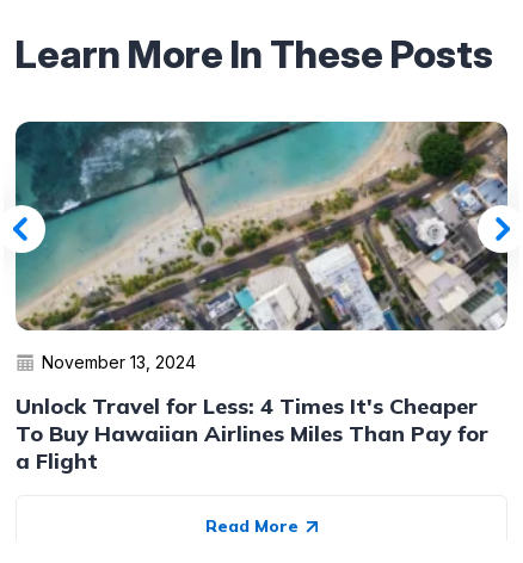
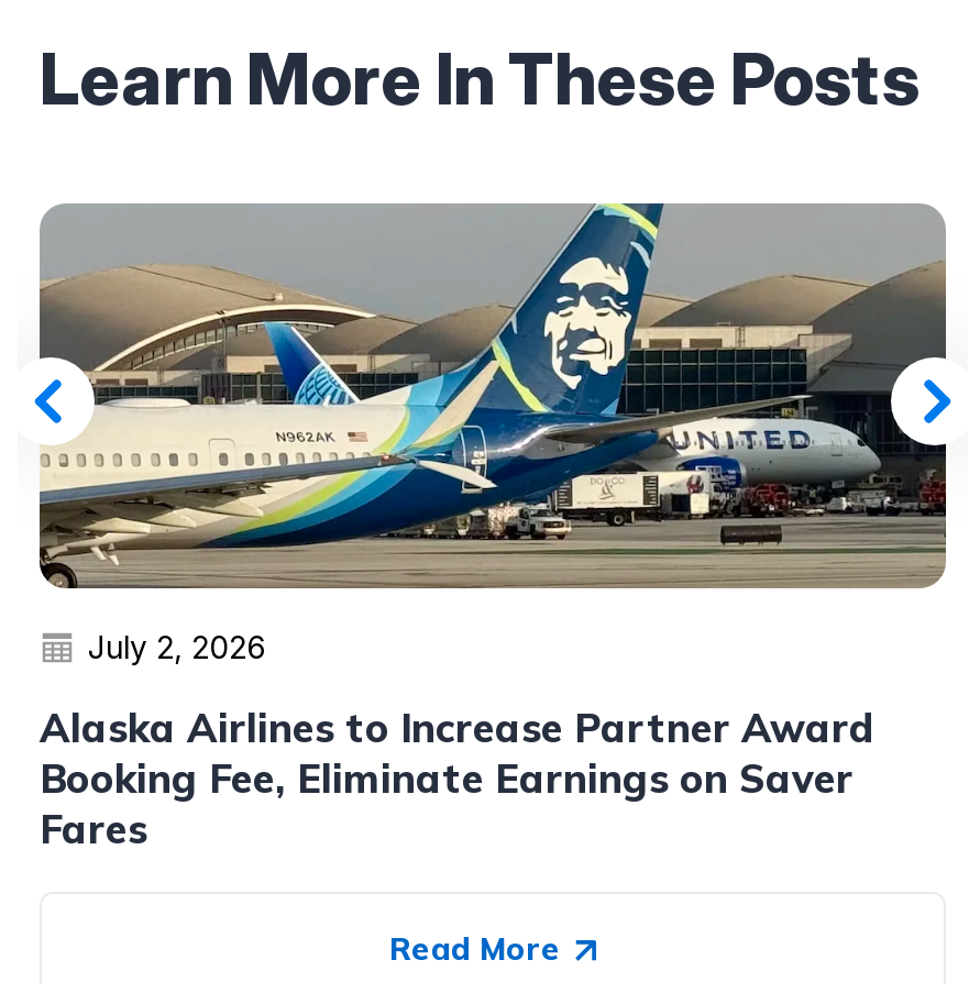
- [image]
- November 13, 2024
+ [image]
+ July 2, 2026

- Unlock Travel for Less: 4 Times It's Cheaper
- To Buy Hawaiian Airlines Miles Than Pay for
- a Flight
+ Alaska Airlines to Increase Partner Award
+ Booking Fee, Eliminate Earnings on Saver
+ Fares
